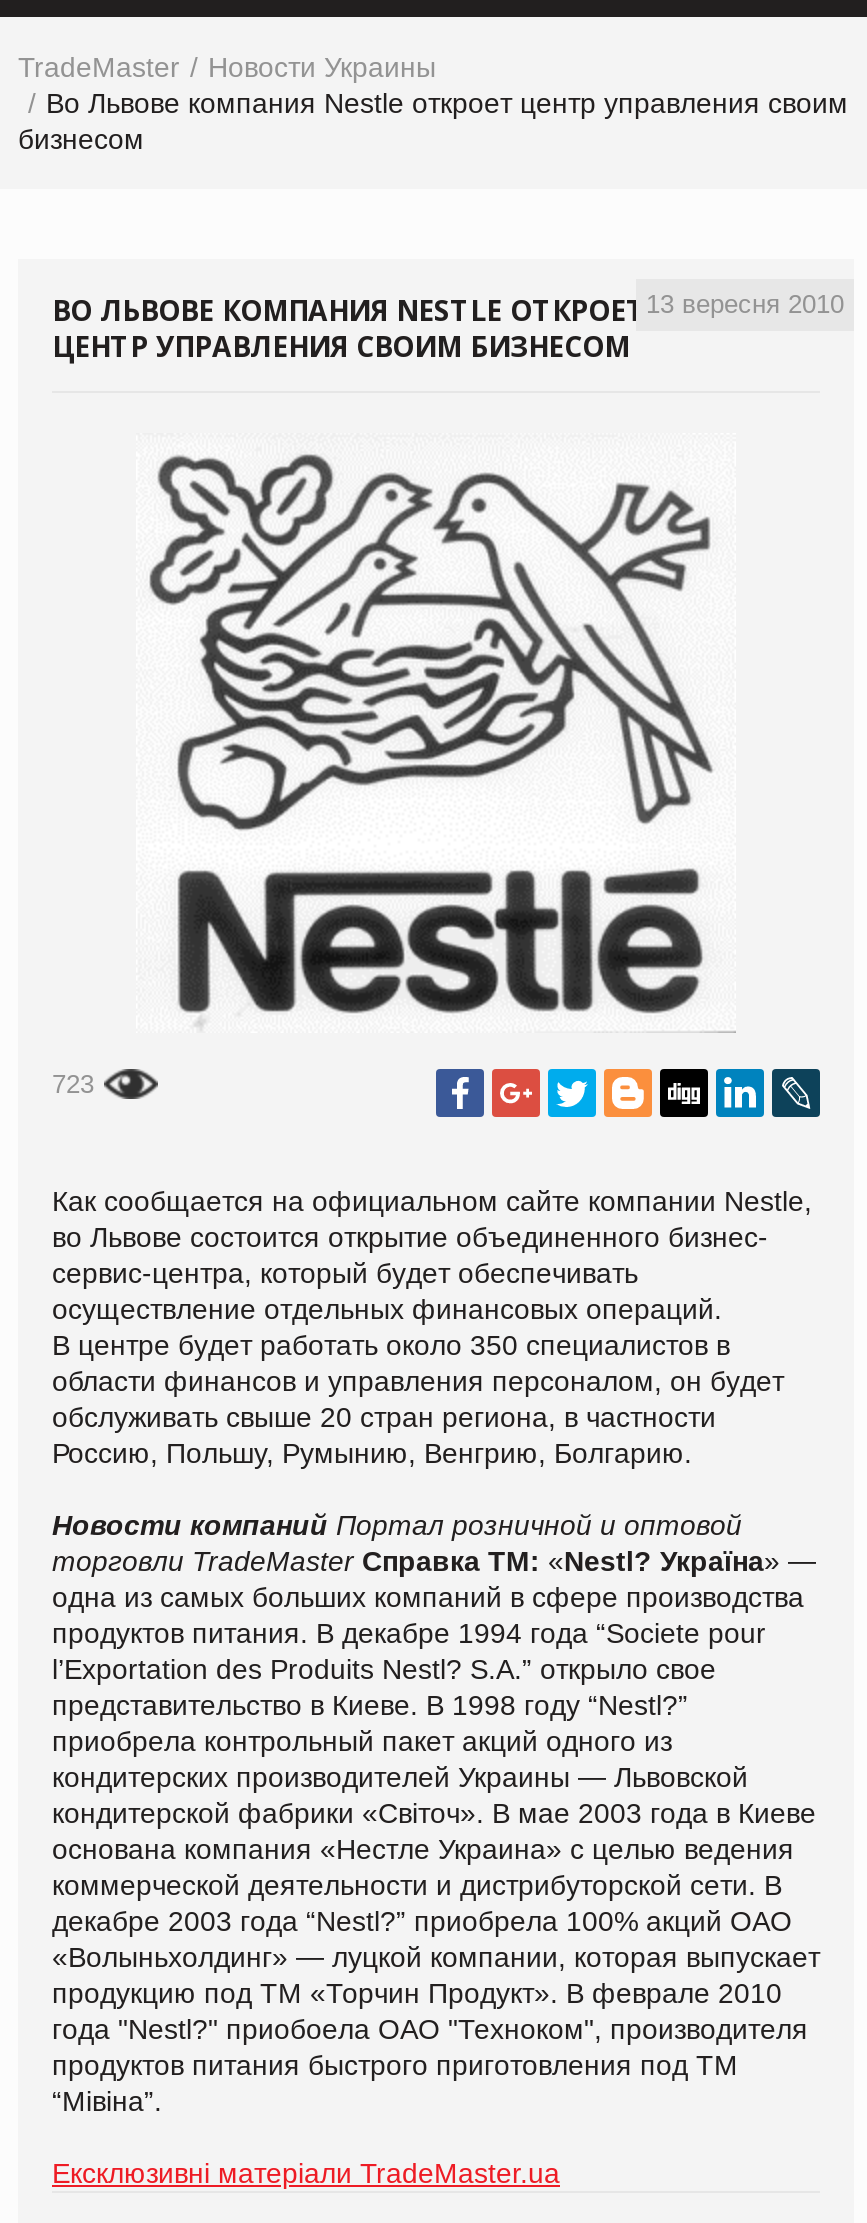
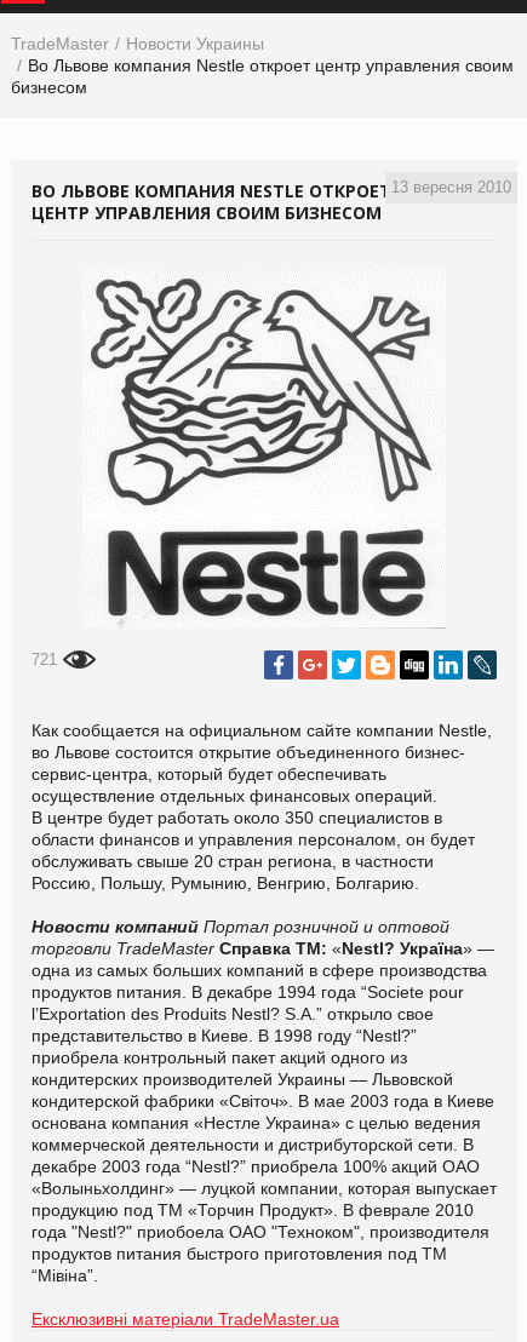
- 723
+ 721
